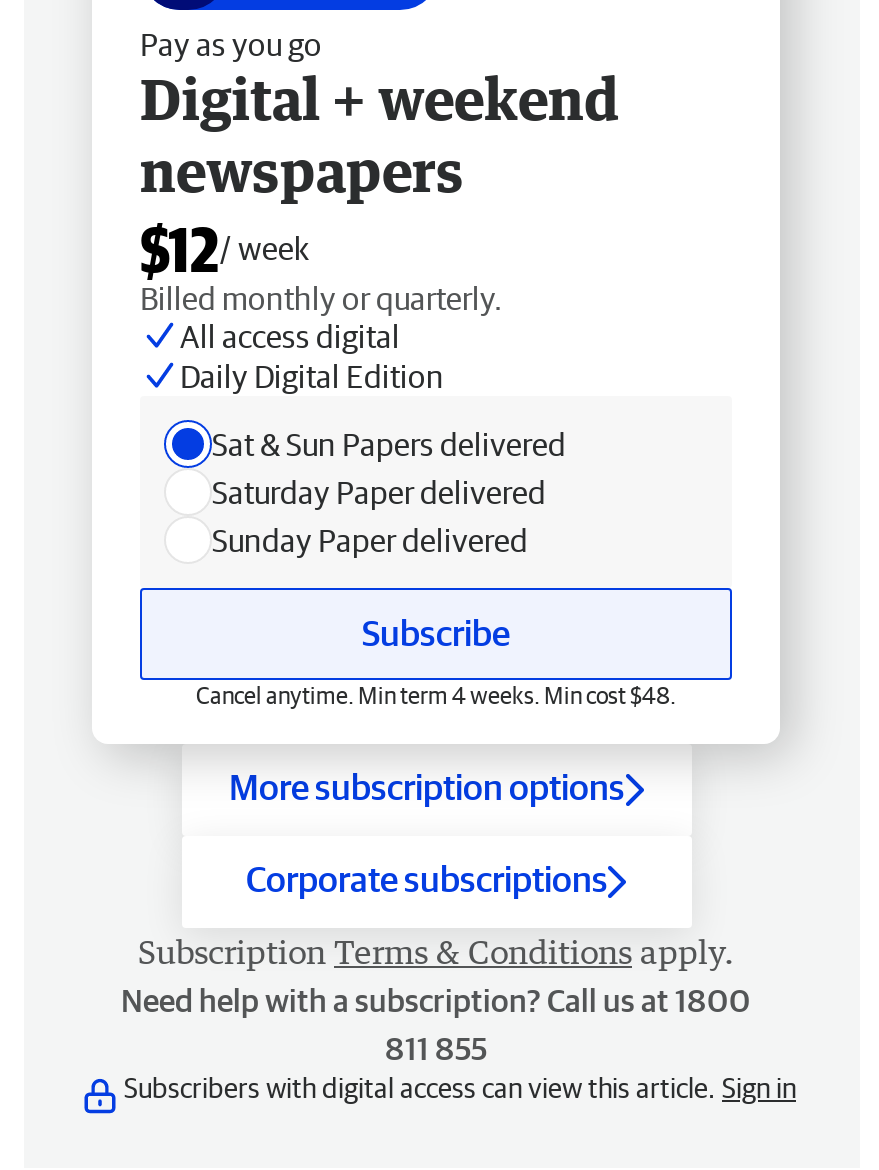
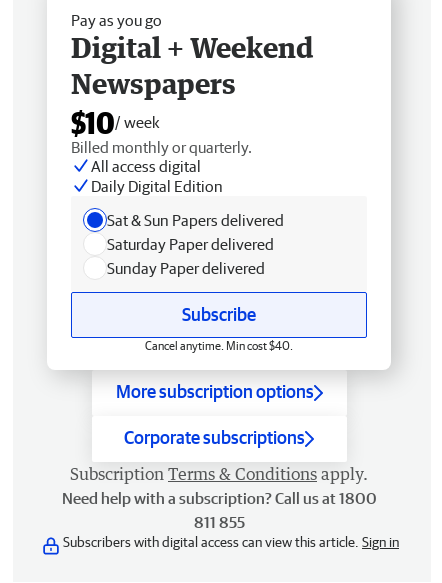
- Digital + weekend
- newspapers
- $12/ week
+ Digital + Weekend
+ Newspapers
+ $10/ week

- Cancel anytime. Min term 4 weeks. Min cost $48.
+ Cancel anytime. Min cost $40.
